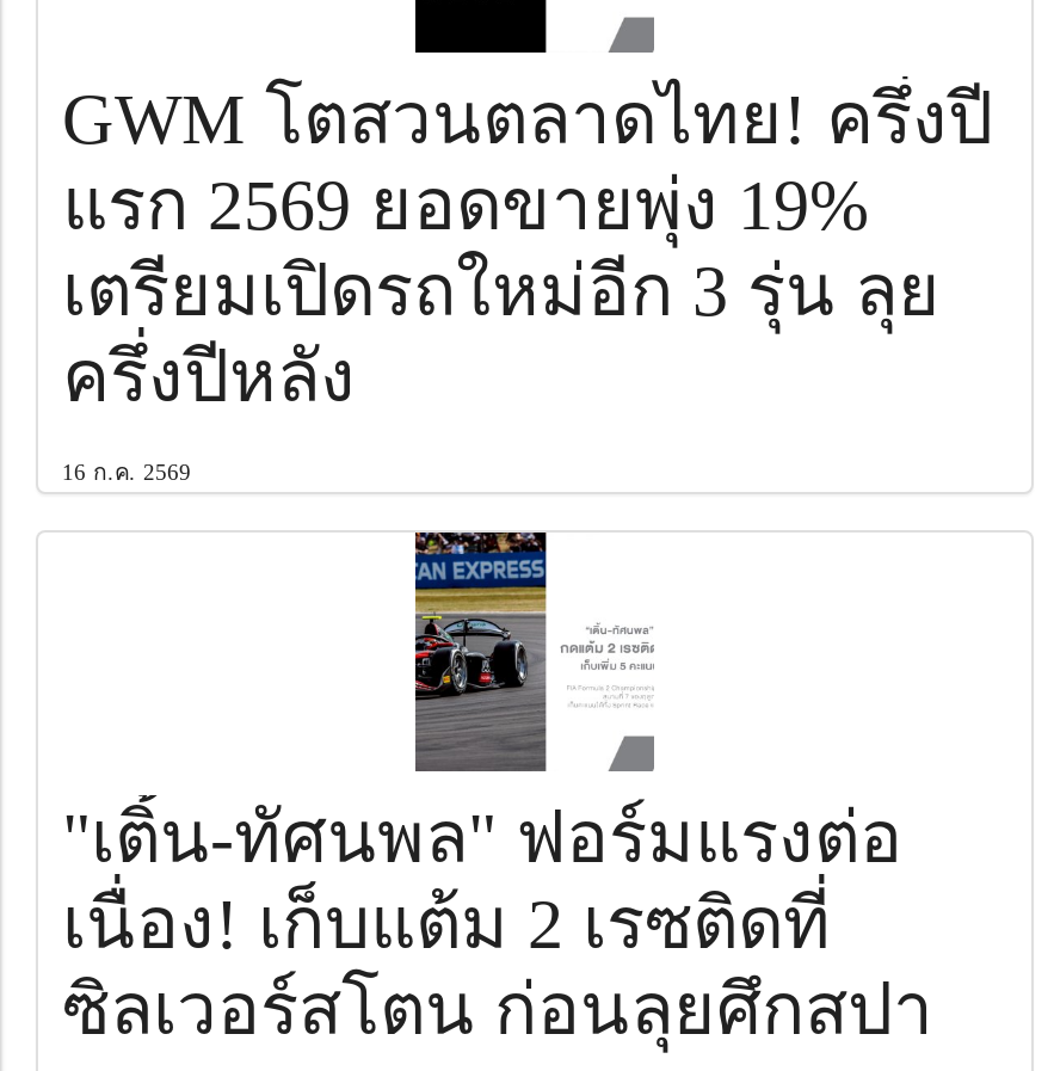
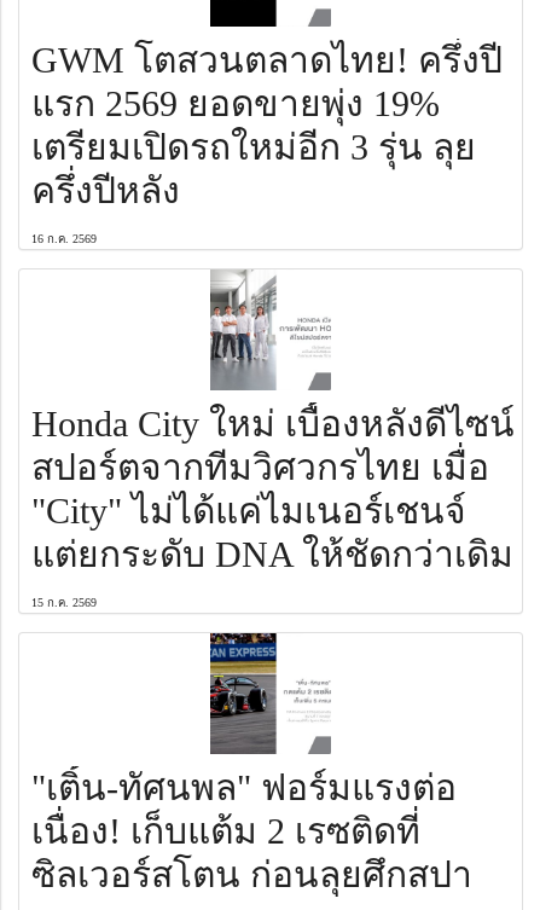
+ [image]
+ Honda City ใหม่ เบื้องหลังดีไซน์
+ สปอร์ตจากทีมวิศวกรไทย เมื่อ
+ "City" ไม่ได้แค่ไมเนอร์เชนจ์
+ แต่ยกระดับ DNA ให้ชัดกว่าเดิม
+ 15 ก.ค. 2569
